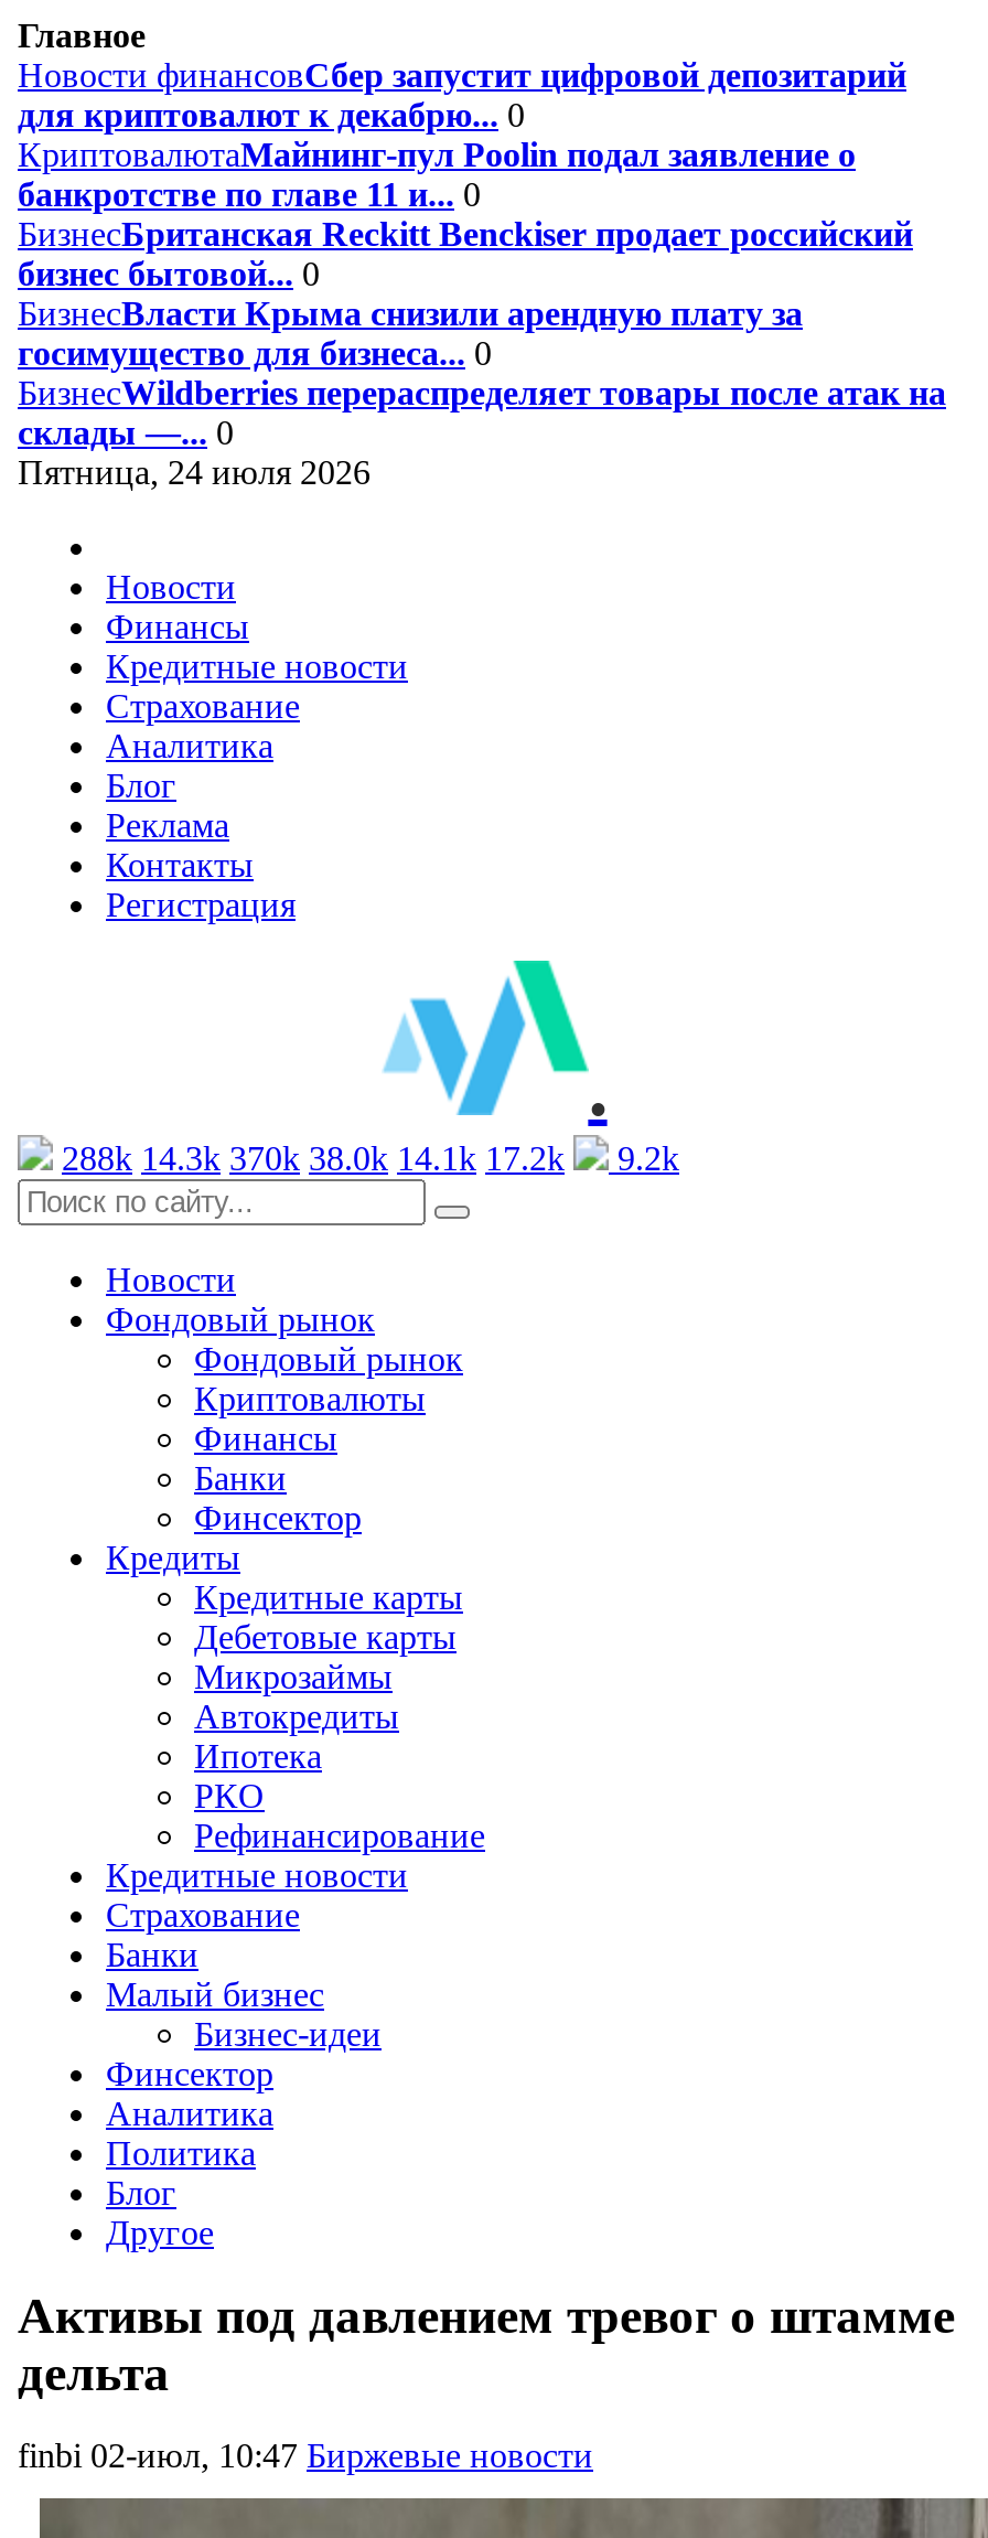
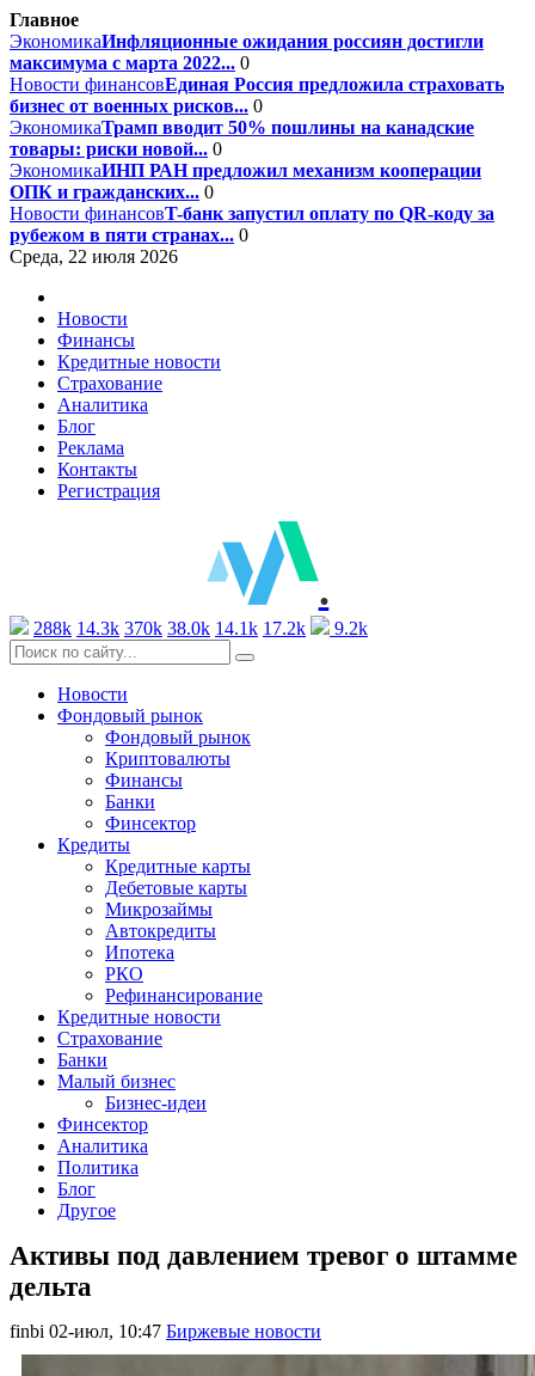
- Новости финансовСбер запустит цифровой депозитарий
- для криптовалют к декабрю... 0
- КриптовалютаМайнинг-пул Poolin подал заявление о
- банкротстве по главе 11 и... 0
- БизнесБританская Reckitt Benckiser продает российский
- бизнес бытовой... 0
- БизнесВласти Крыма снизили арендную плату за
- госимущество для бизнеса... 0
- БизнесWildberries перераспределяет товары после атак на
- склады —... 0
- Пятница, 24 июля 2026
+ ЭкономикаИнфляционные ожидания россиян достигли
+ максимума с марта 2022... 0
+ Новости финансовЕдиная Россия предложила страховать
+ бизнес от военных рисков... 0
+ ЭкономикаТрамп вводит 50% пошлины на канадские
+ товары: риски новой... 0
+ ЭкономикаИНП РАН предложил механизм кооперации
+ ОПК и гражданских... 0
+ Новости финансовT-банк запустил оплату по QR-коду за
+ рубежом в пяти странах... 0
+ Среда, 22 июля 2026
